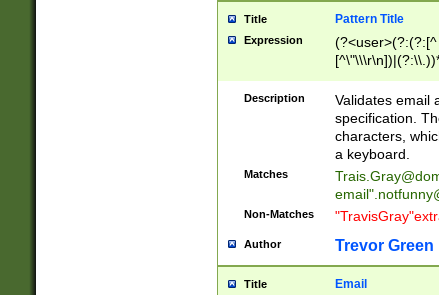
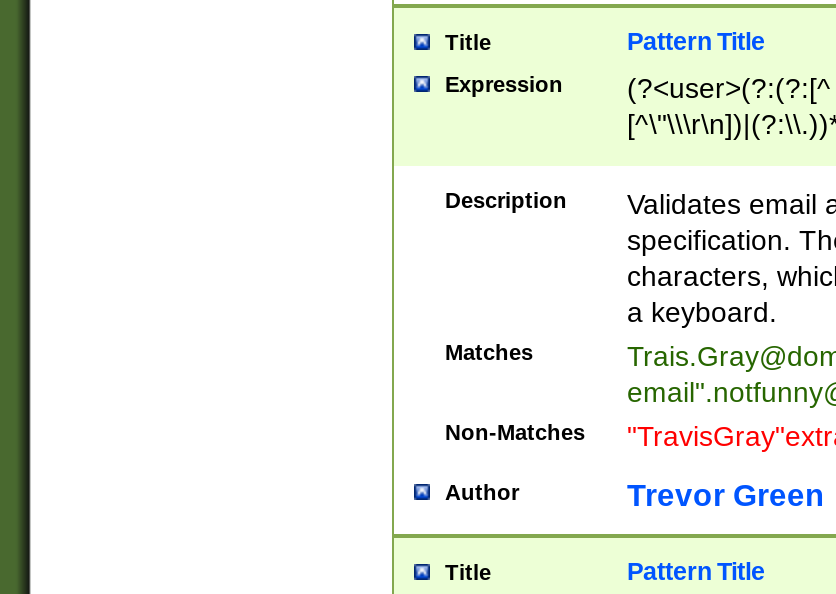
- Email
+ Pattern Title
